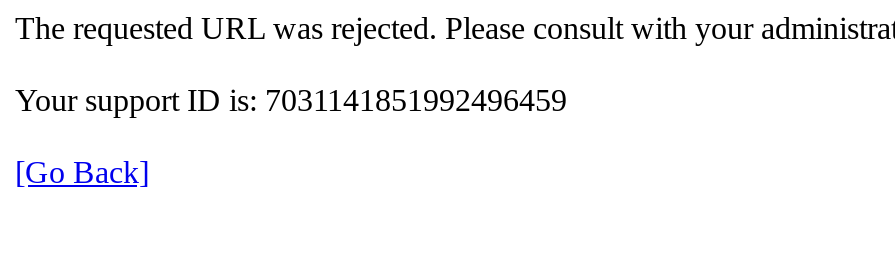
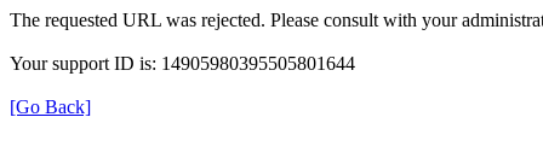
- Your support ID is: 7031141851992496459
+ Your support ID is: 14905980395505801644
